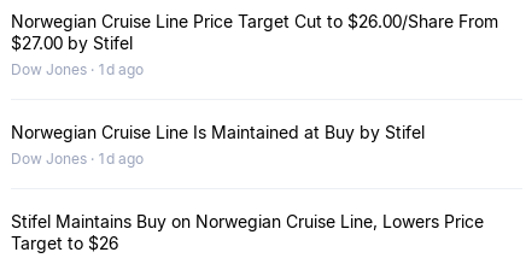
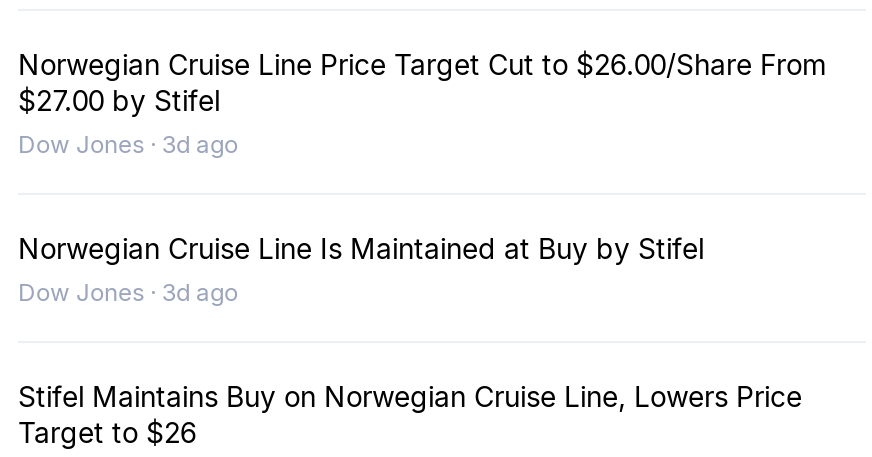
- Dow Jones · 1d ago
+ Dow Jones · 3d ago

- Dow Jones · 1d ago
+ Dow Jones · 3d ago
